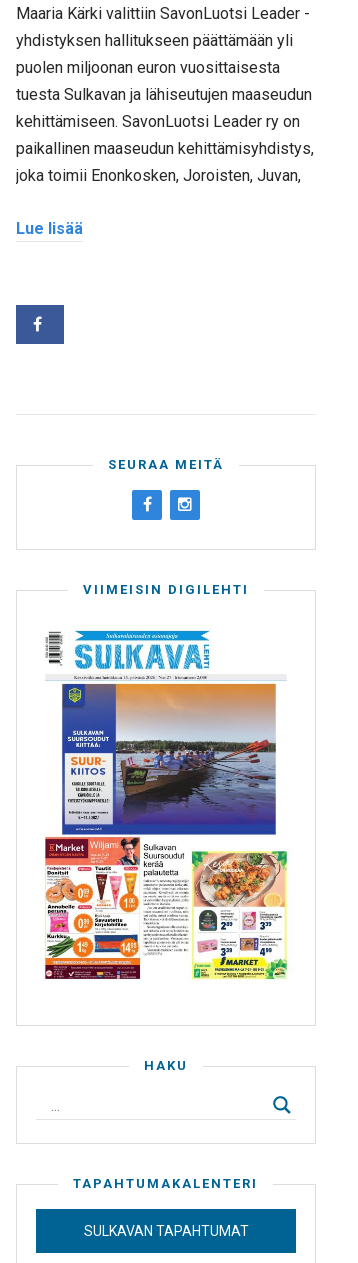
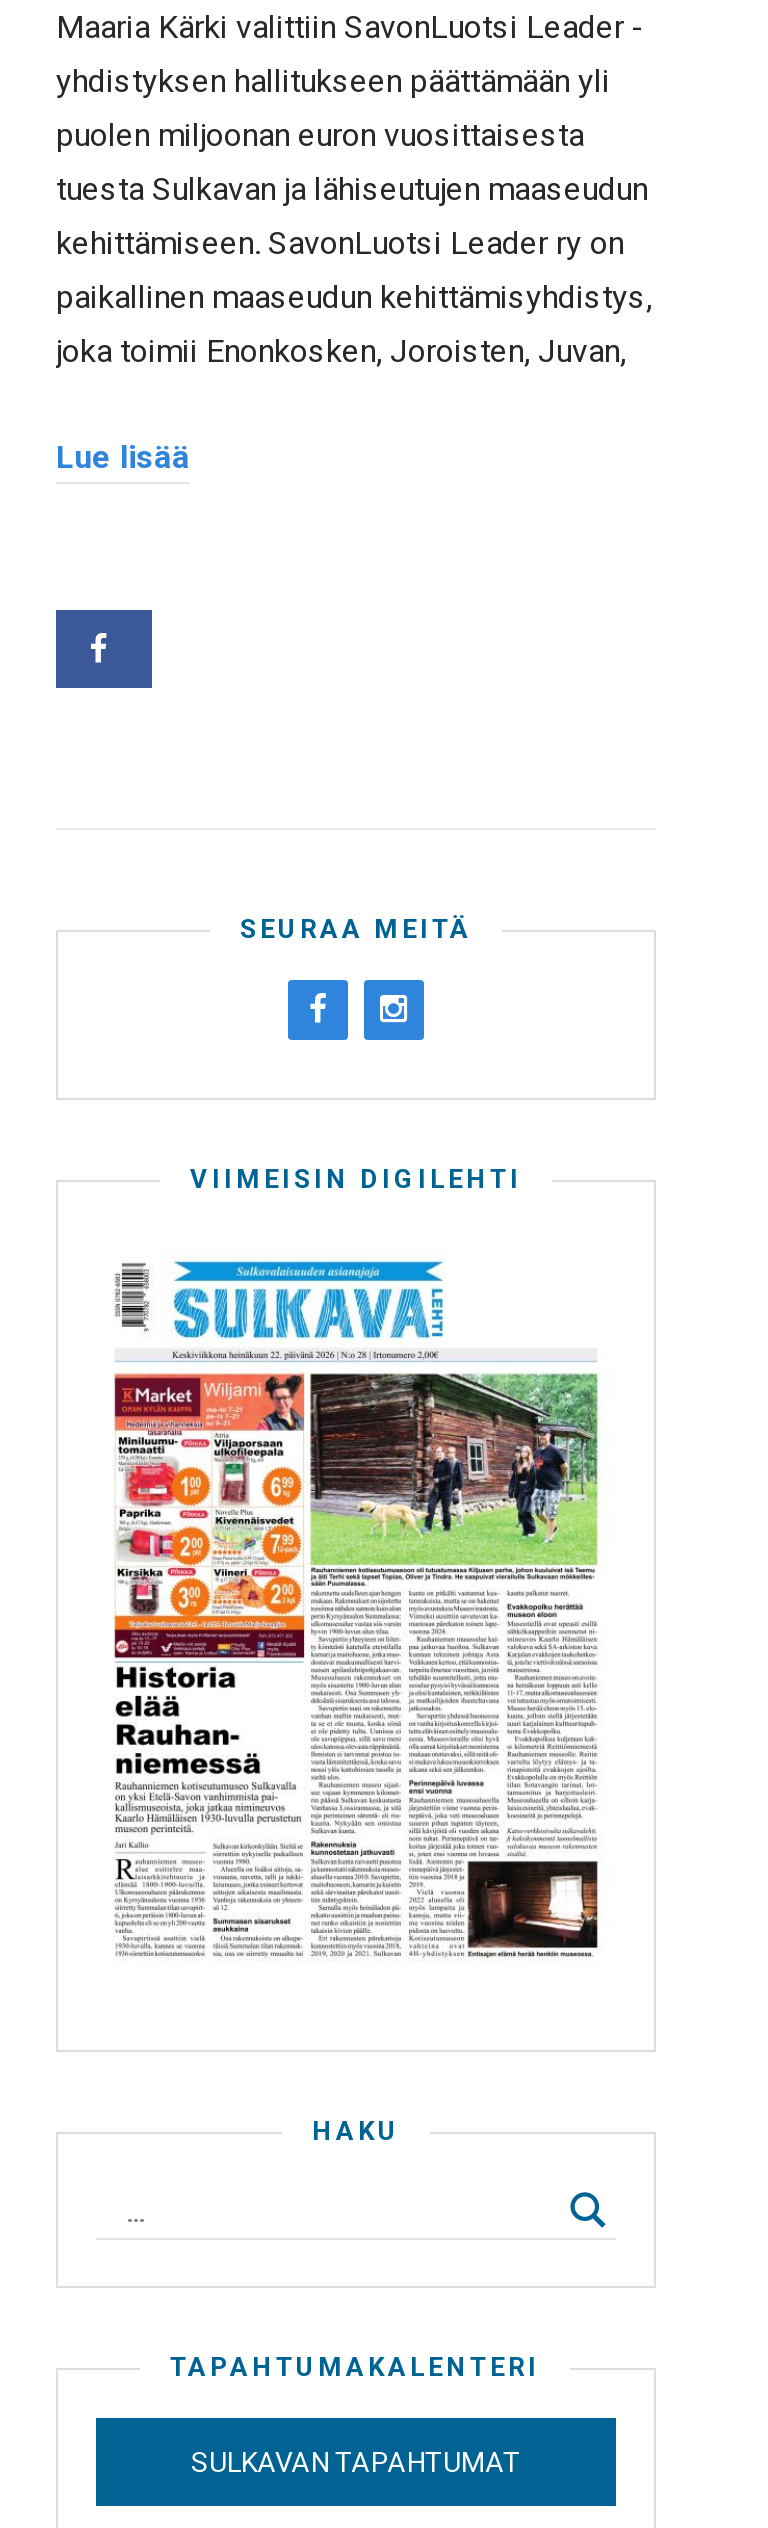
- [image]
+ [image]
